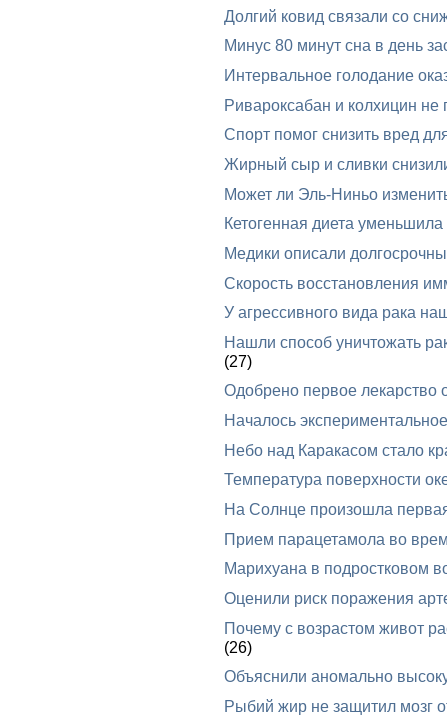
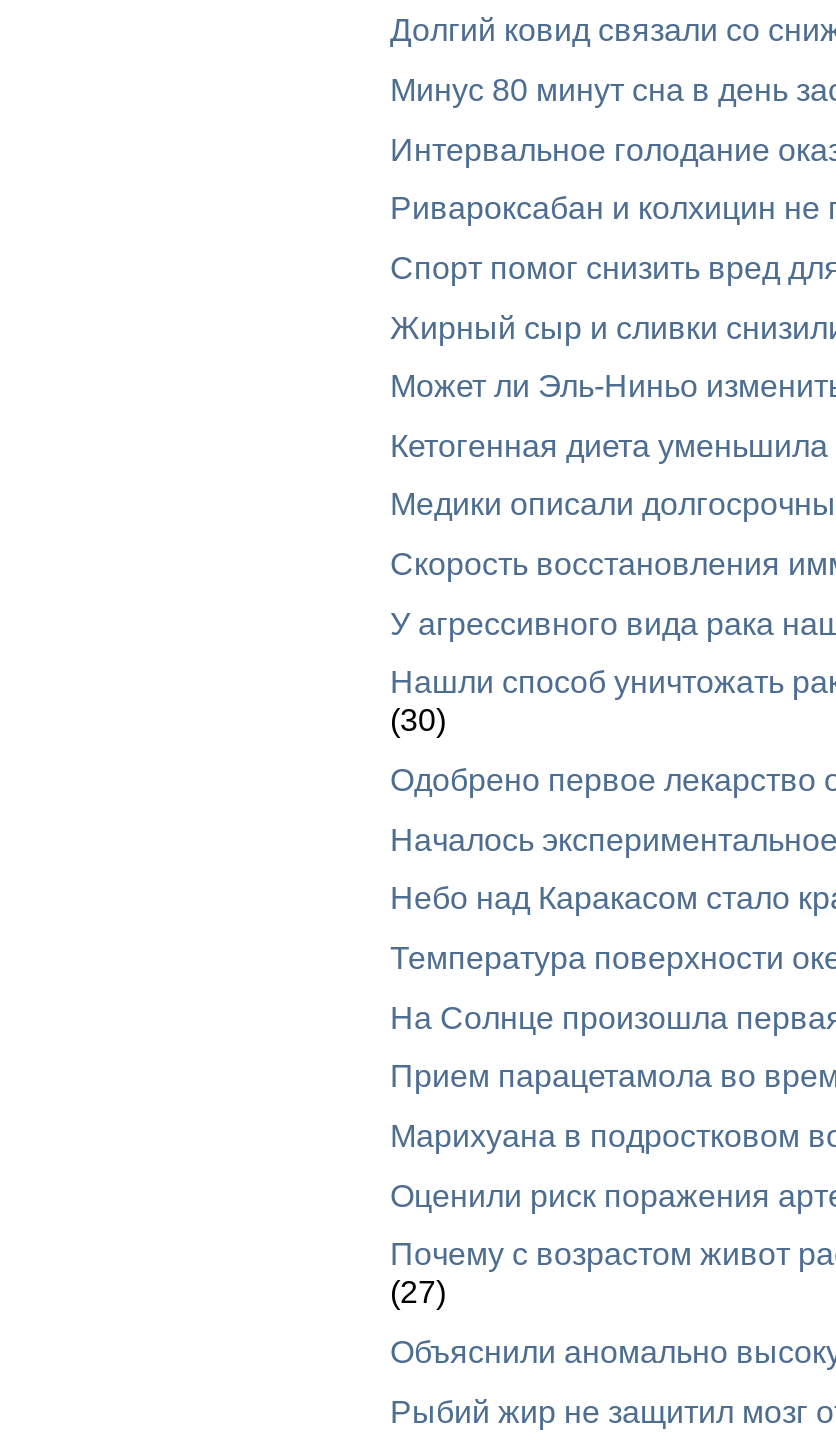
- (27)
+ (30)

- (26)
+ (27)
